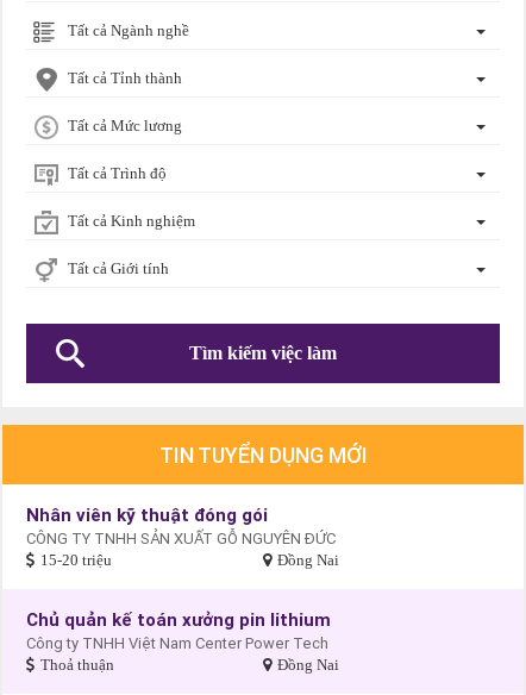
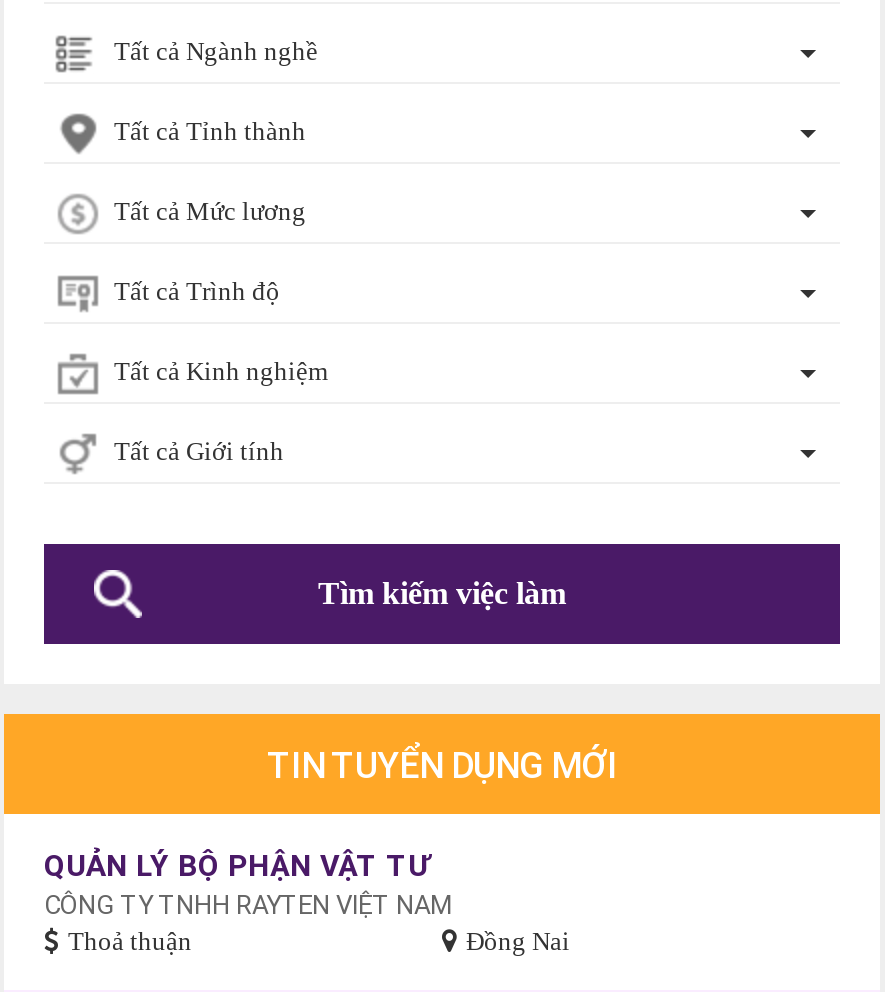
- Nhân viên kỹ thuật đóng gói
- CÔNG TY TNHH SẢN XUẤT GỖ NGUYÊN ĐỨC
- 15-20 triệu
- Đồng Nai
- Chủ quản kế toán xưởng pin lithium
- Công ty TNHH Việt Nam Center Power Tech
+ QUẢN LÝ BỘ PHẬN VẬT TƯ
+ CÔNG TY TNHH RAYTEN VIỆT NAM
